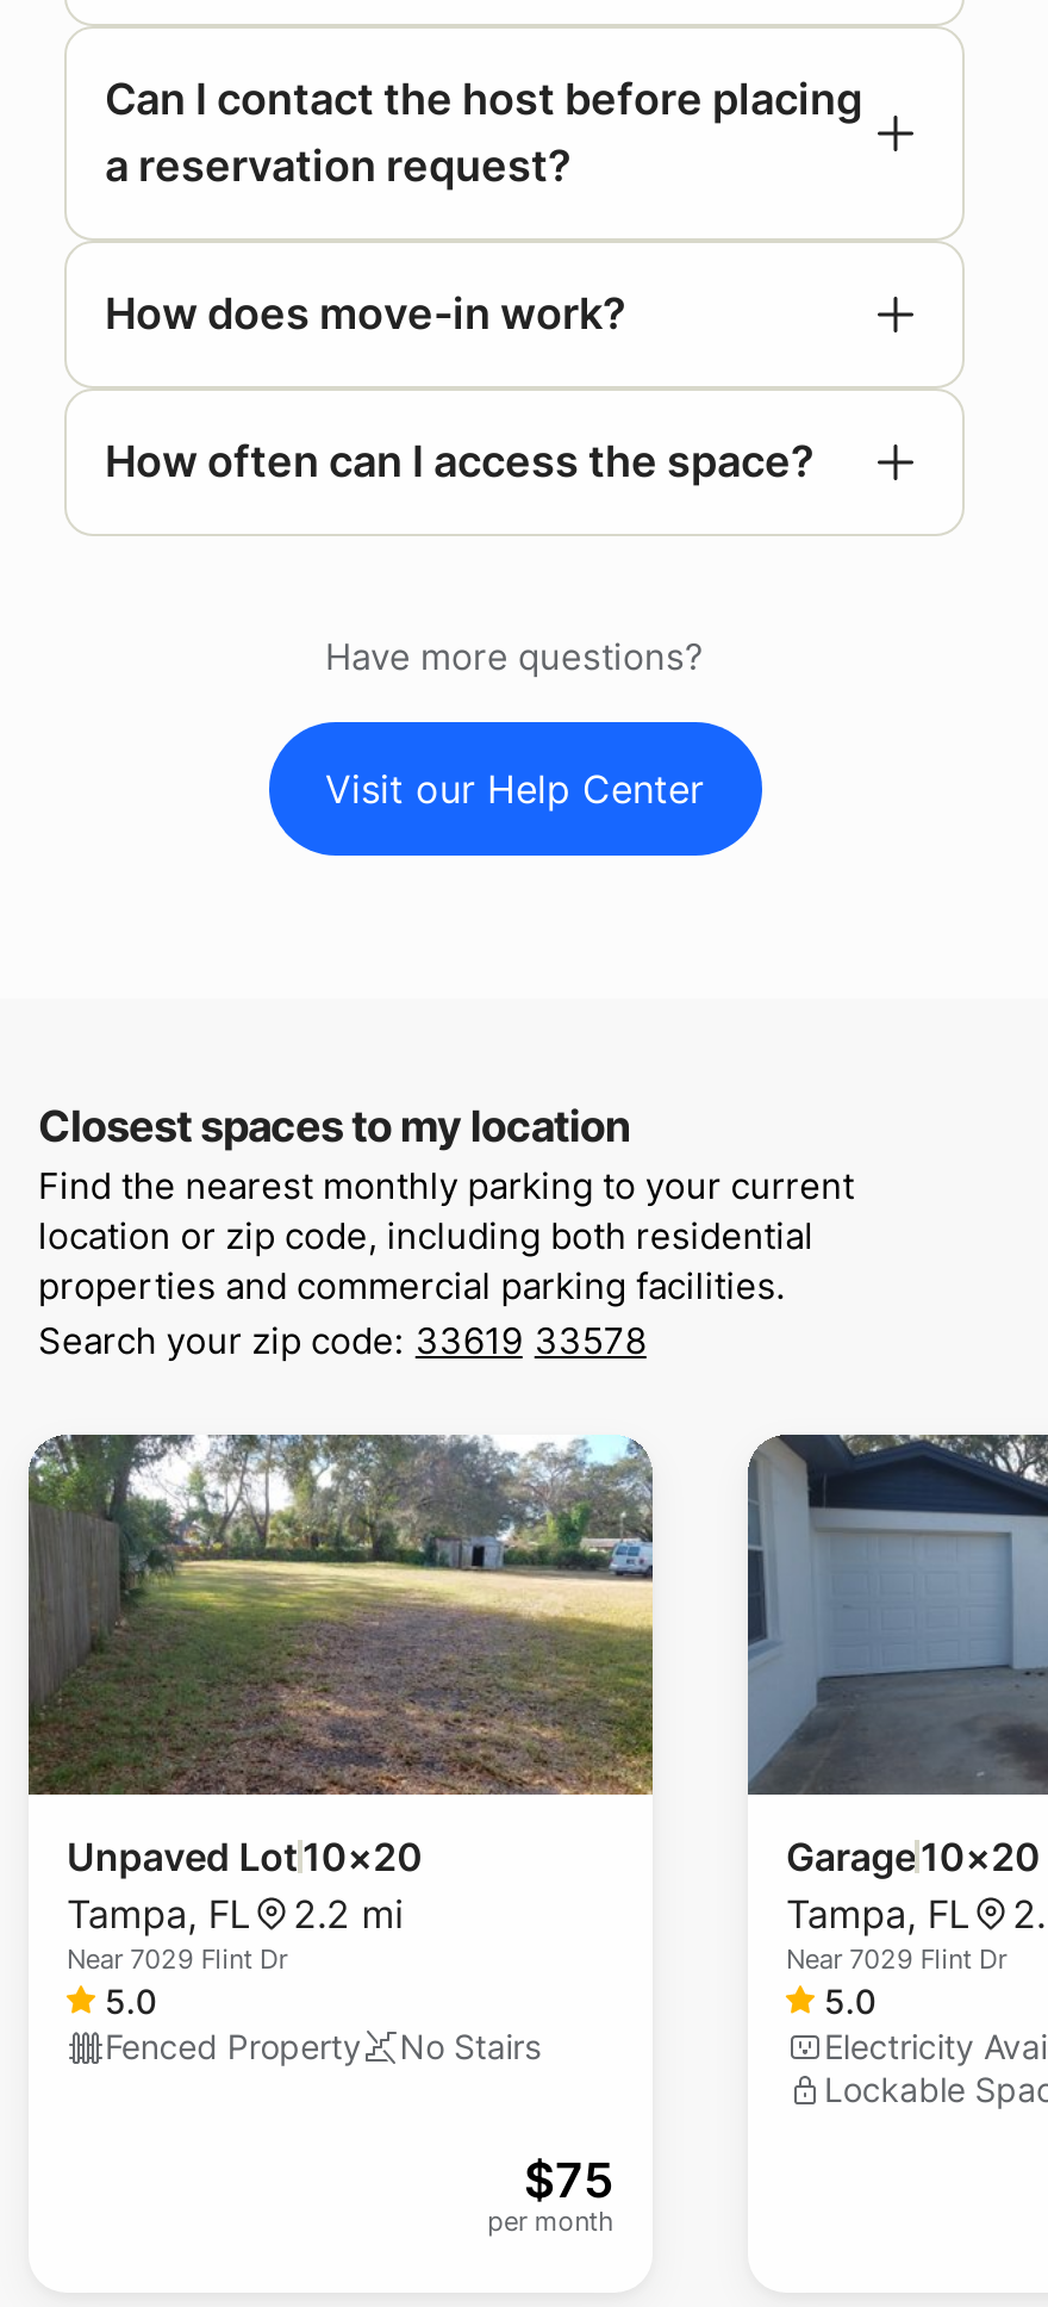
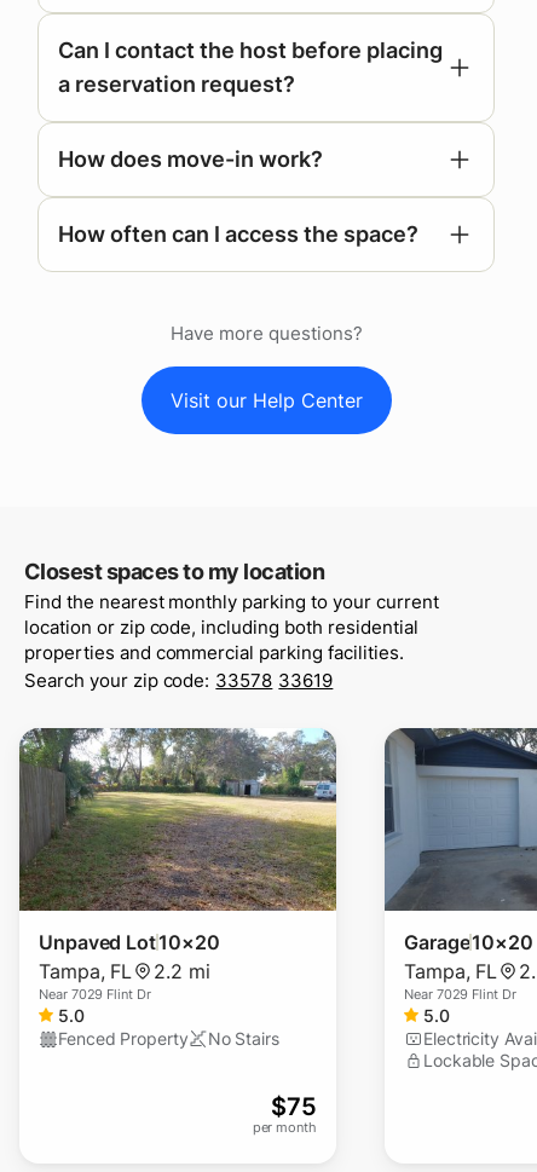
- Search your zip code: 33619 33578
+ Search your zip code: 33578 33619
